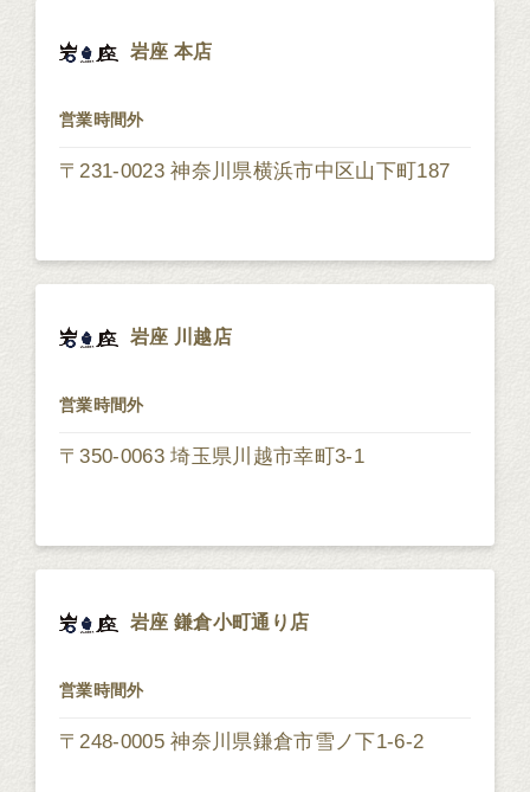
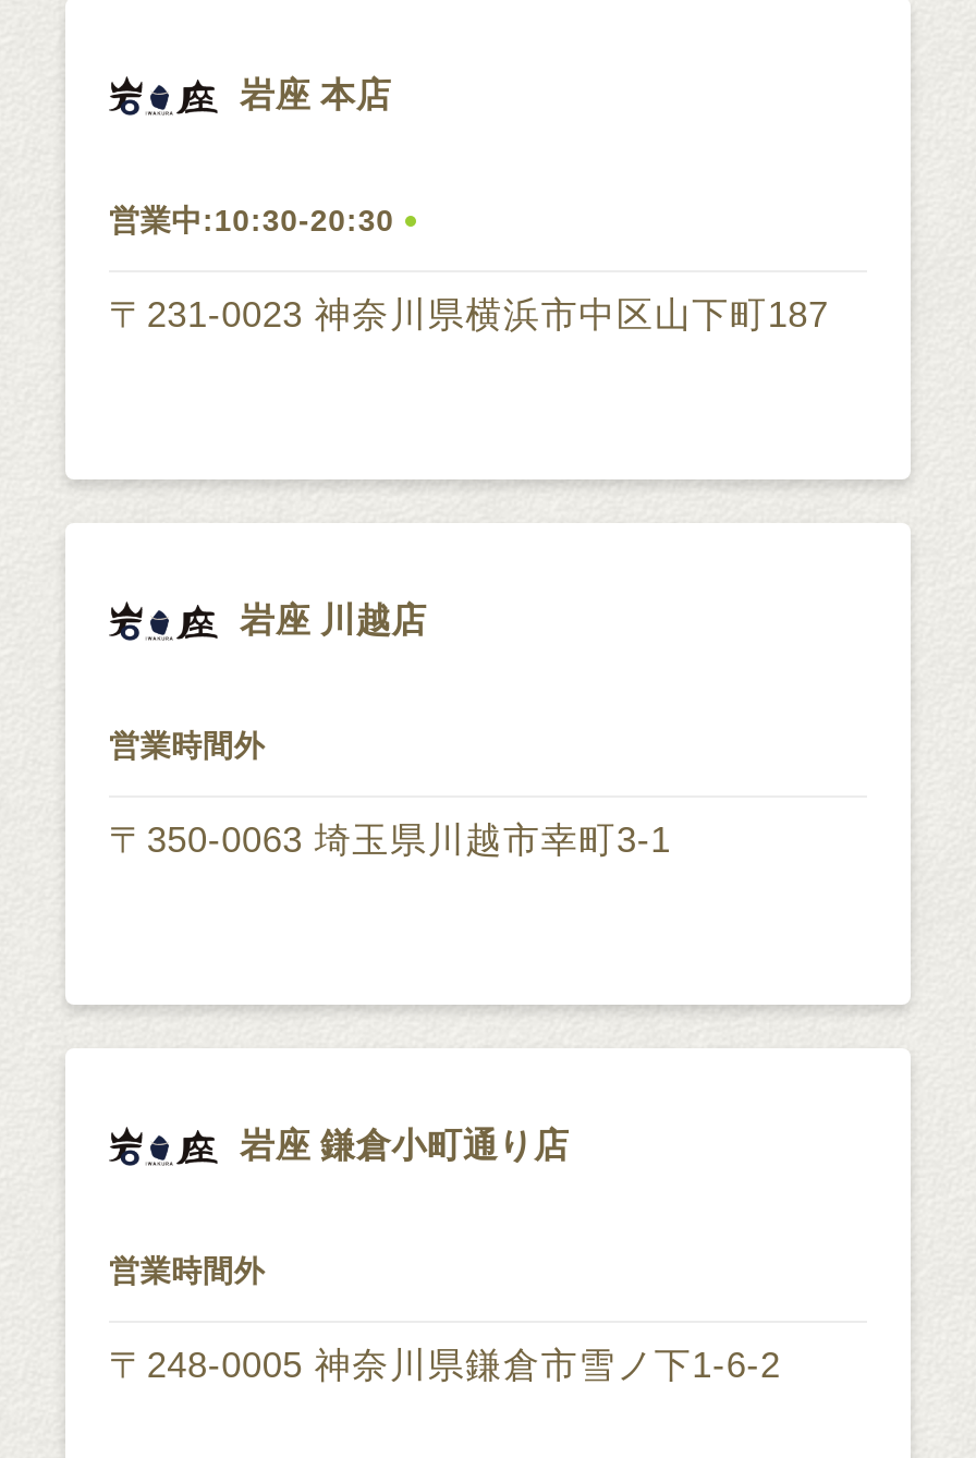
- 営業時間外
+ 営業中:10:30-20:30
